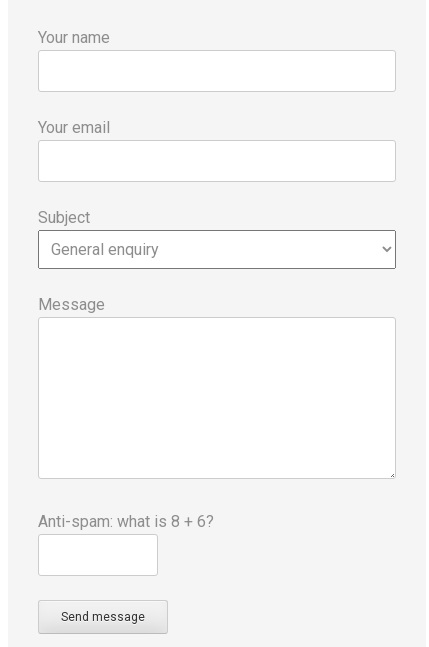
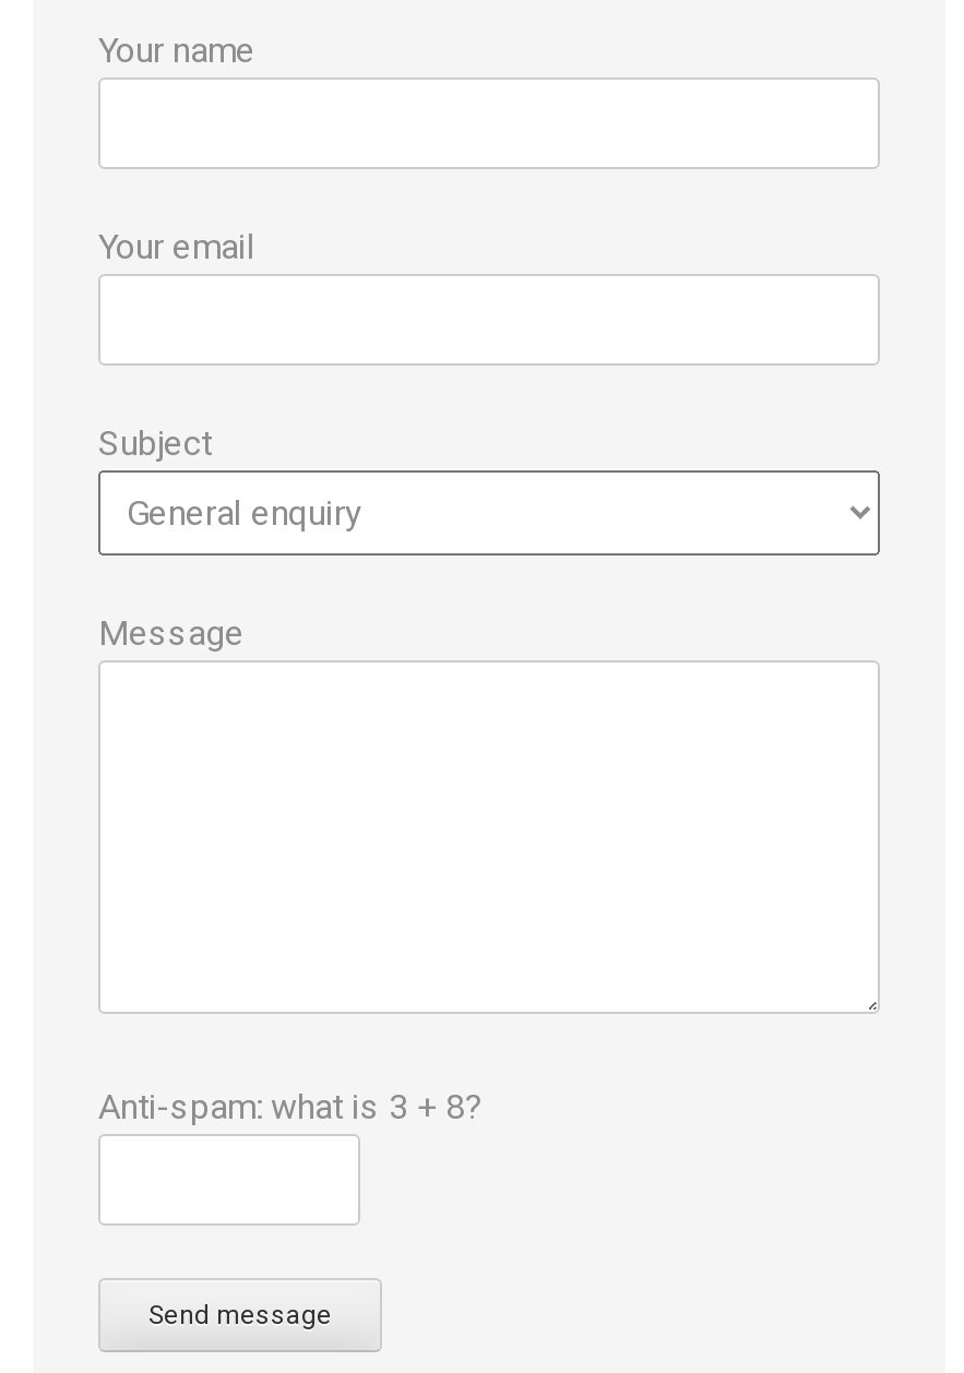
- Anti-spam: what is 8 + 6?
+ Anti-spam: what is 3 + 8?
